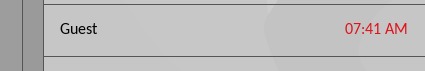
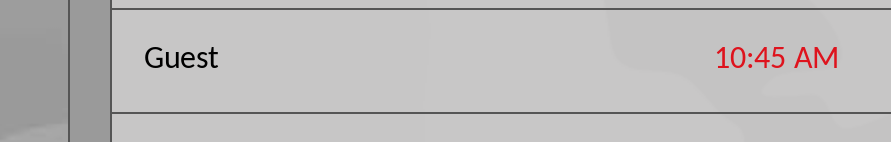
- 07:41 AM
+ 10:45 AM
